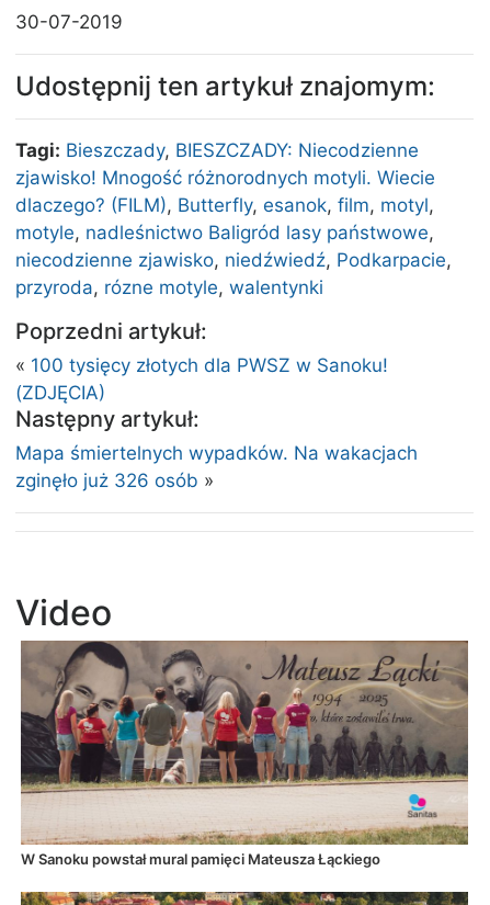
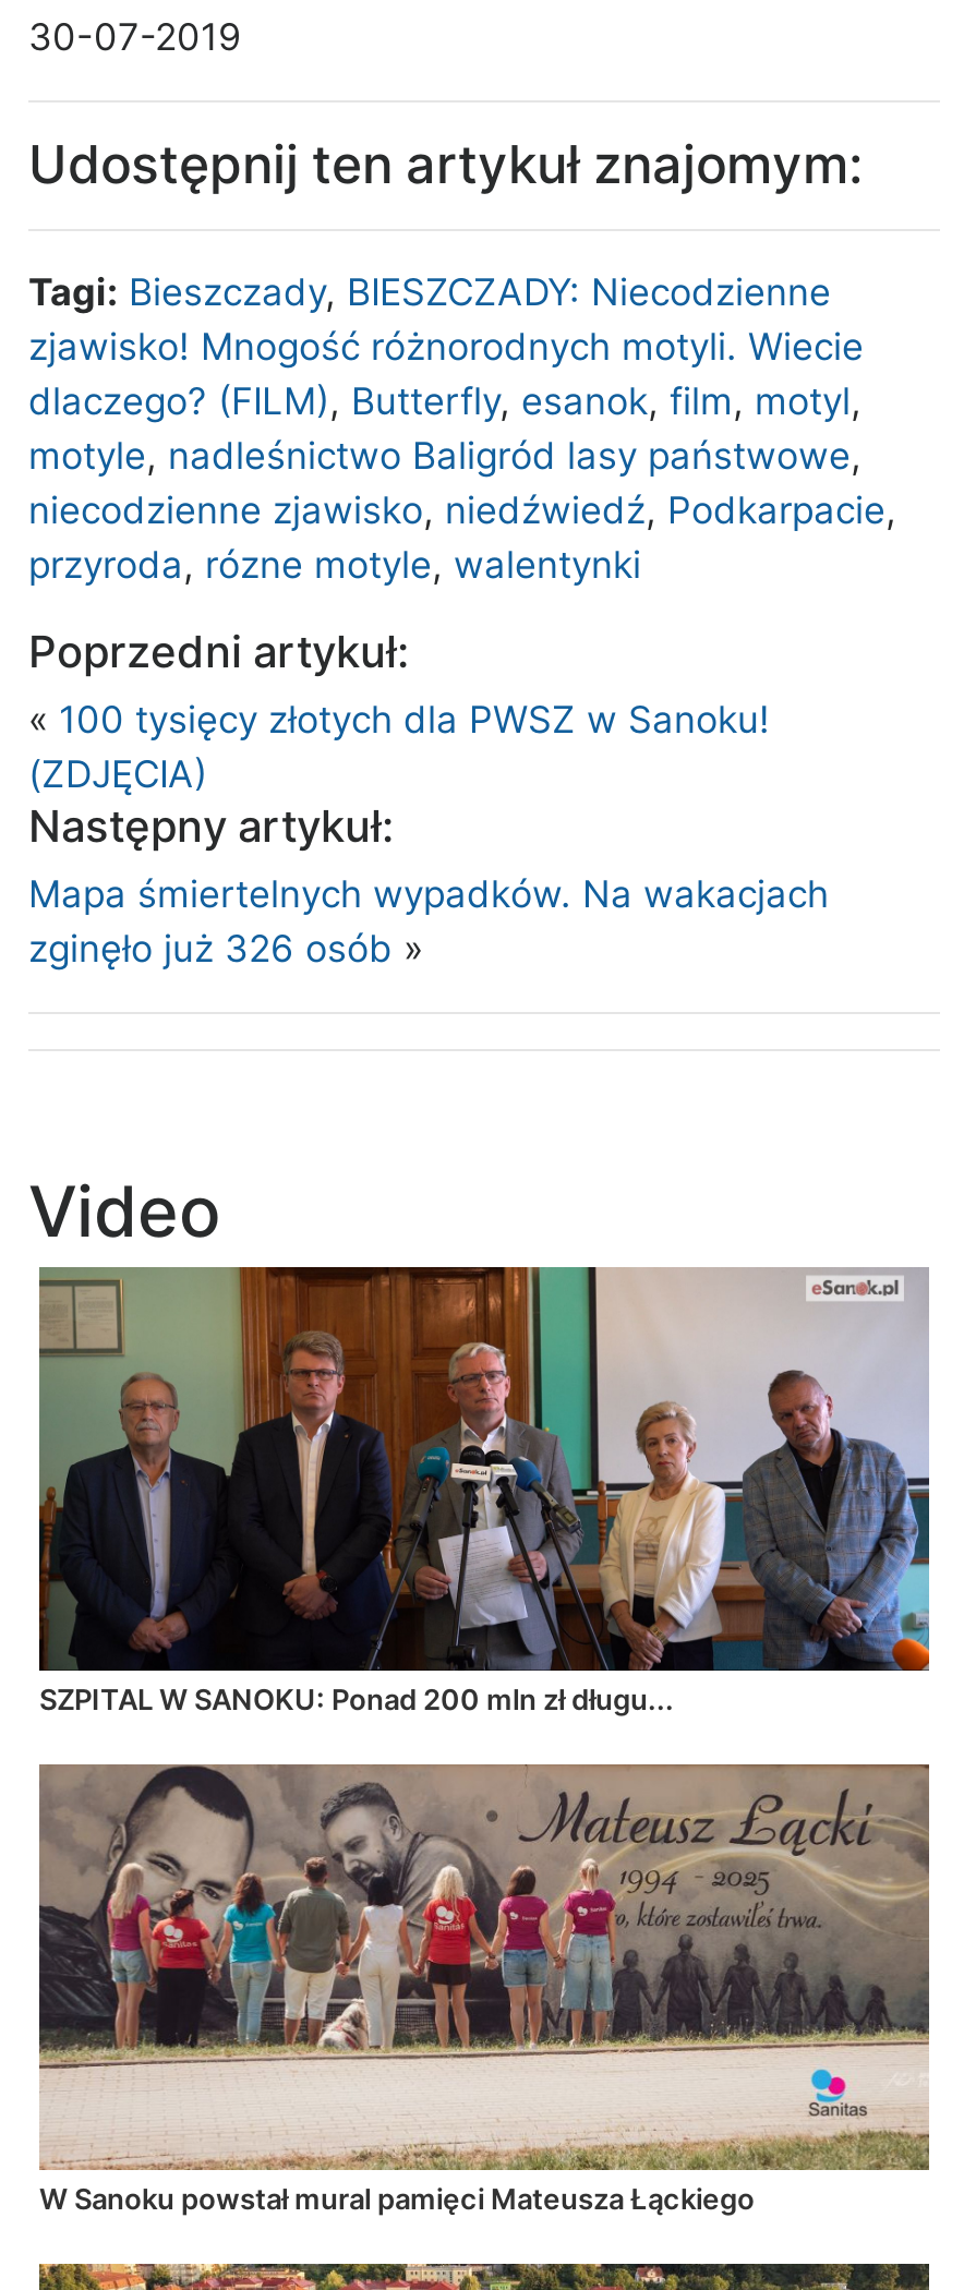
+ [image]
+ SZPITAL W SANOKU: Ponad 200 mln zł długu...
